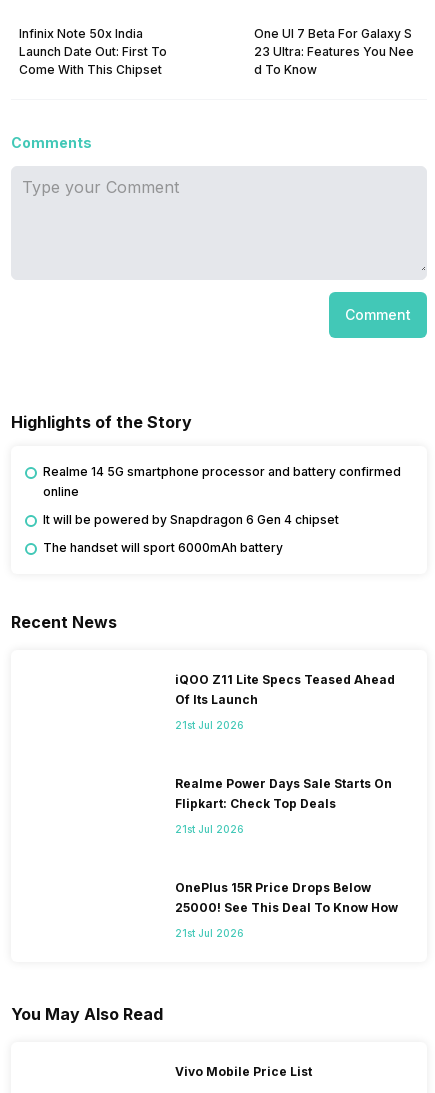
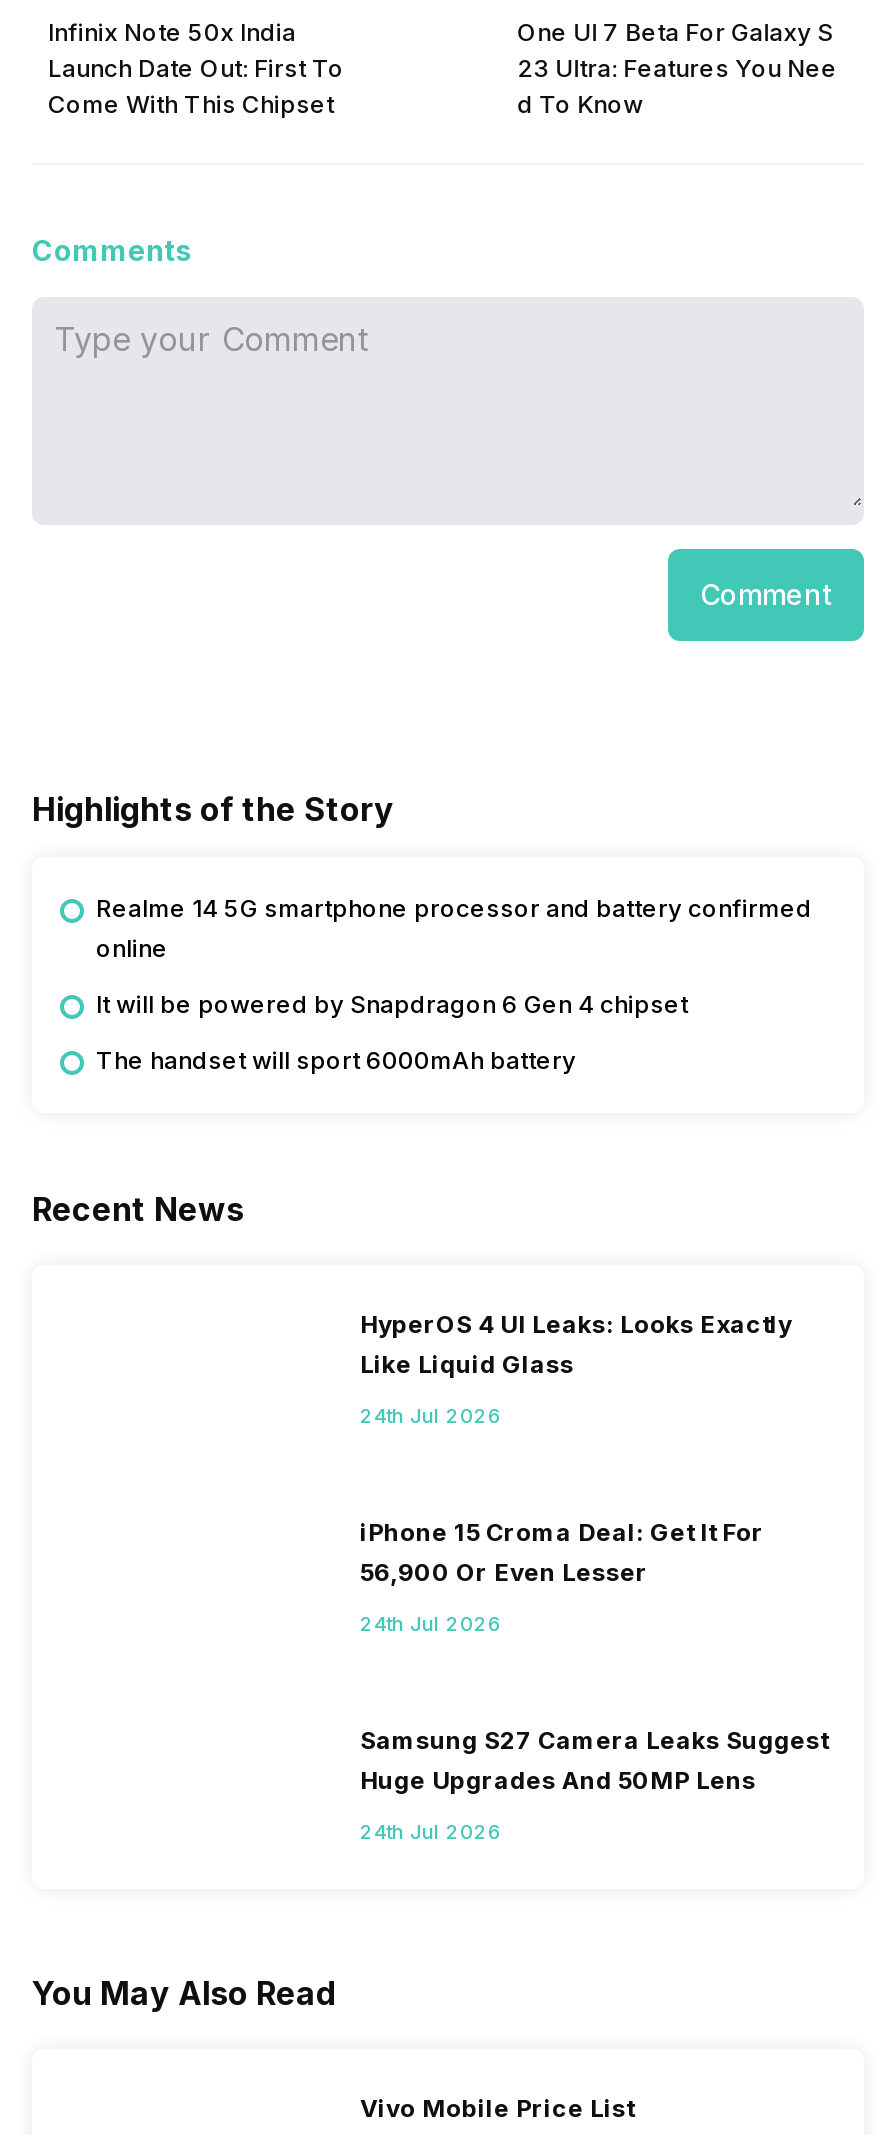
- iQOO Z11 Lite Specs Teased Ahead
- Of Its Launch
+ HyperOS 4 UI Leaks: Looks Exactly
+ Like Liquid Glass

- 21st Jul 2026
+ 24th Jul 2026

- Realme Power Days Sale Starts On
- Flipkart: Check Top Deals
+ iPhone 15 Croma Deal: Get It For
+ 56,900 Or Even Lesser

- 21st Jul 2026
+ 24th Jul 2026

- OnePlus 15R Price Drops Below
- 25000! See This Deal To Know How
+ Samsung S27 Camera Leaks Suggest
+ Huge Upgrades And 50MP Lens

- 21st Jul 2026
+ 24th Jul 2026
